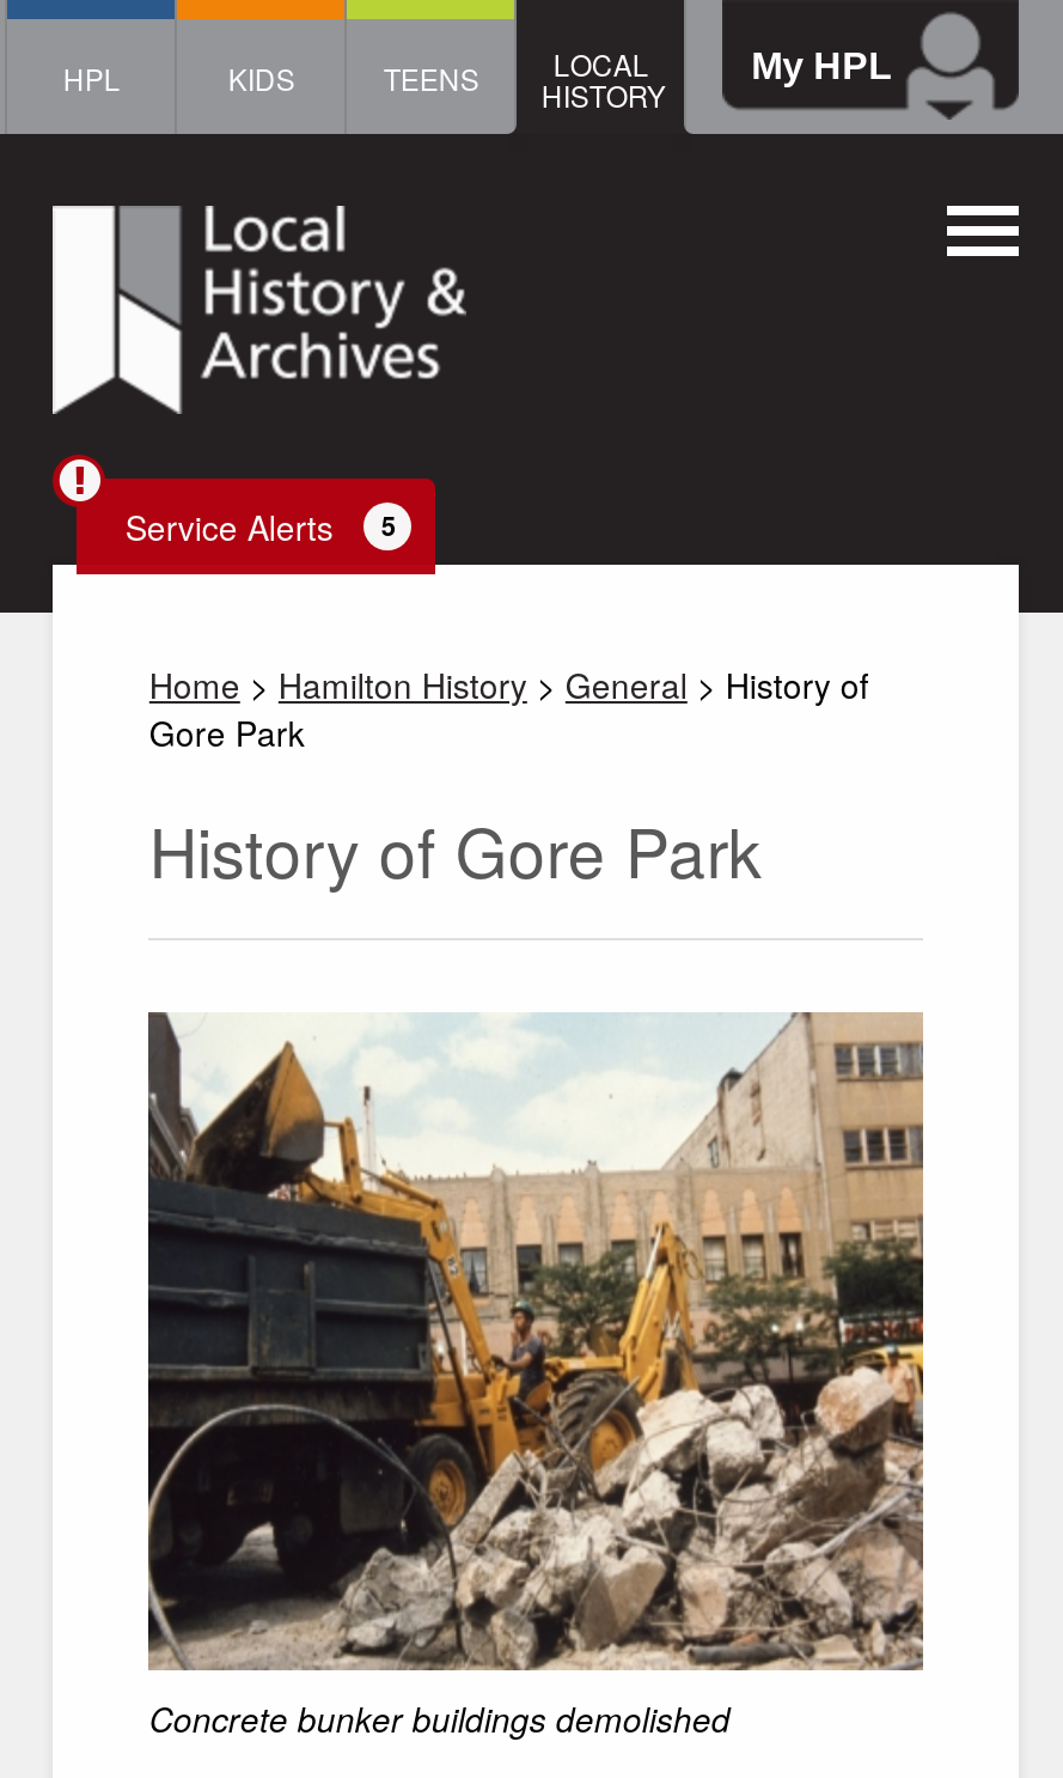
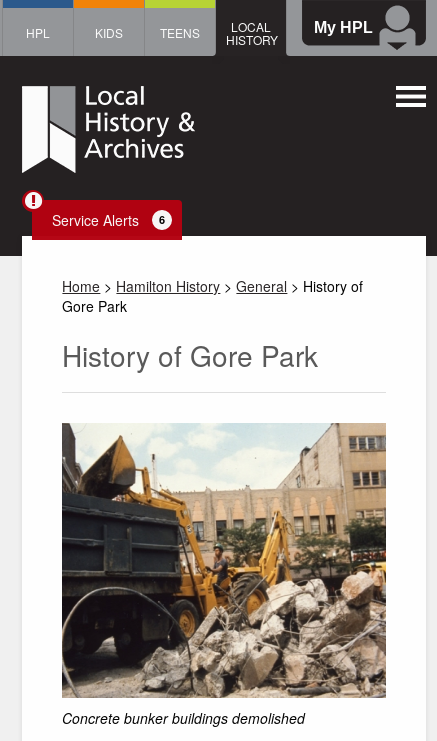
- Service Alerts 5
+ Service Alerts 6
